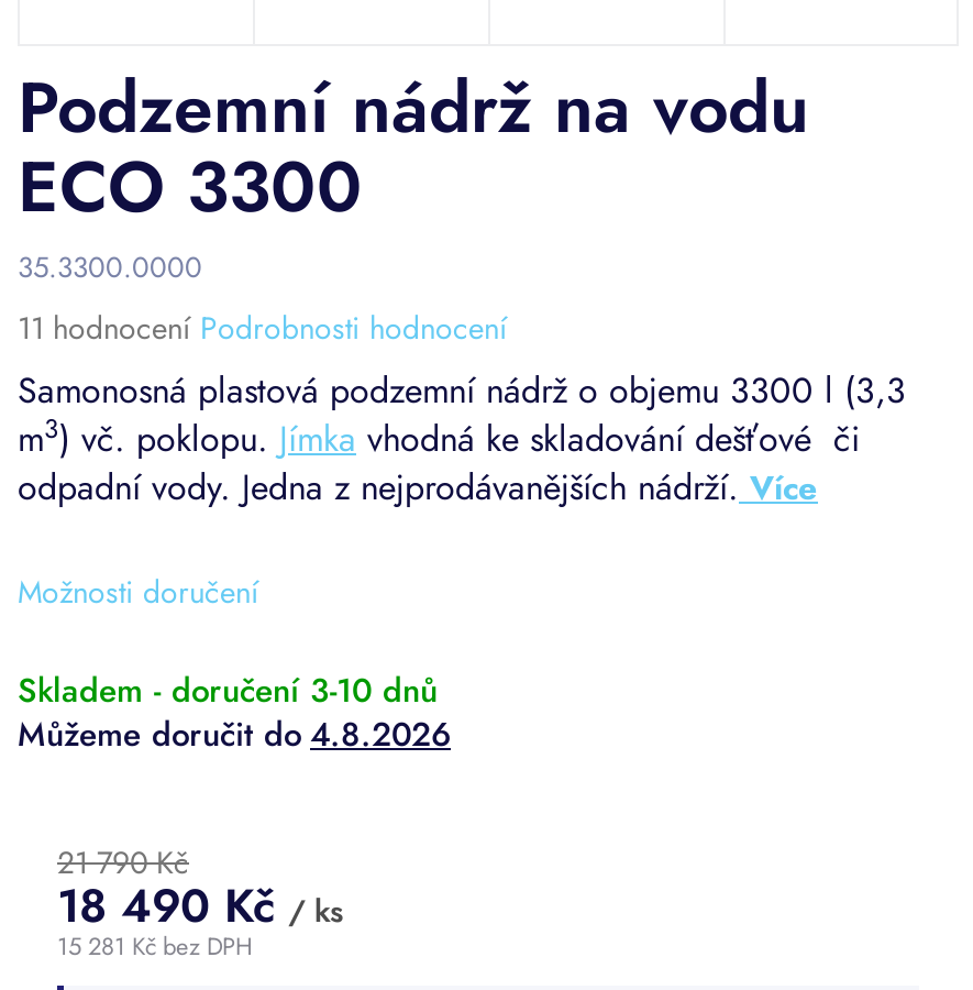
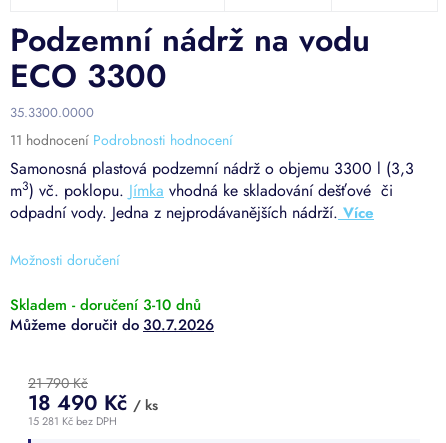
- 4.8.2026
+ 30.7.2026
